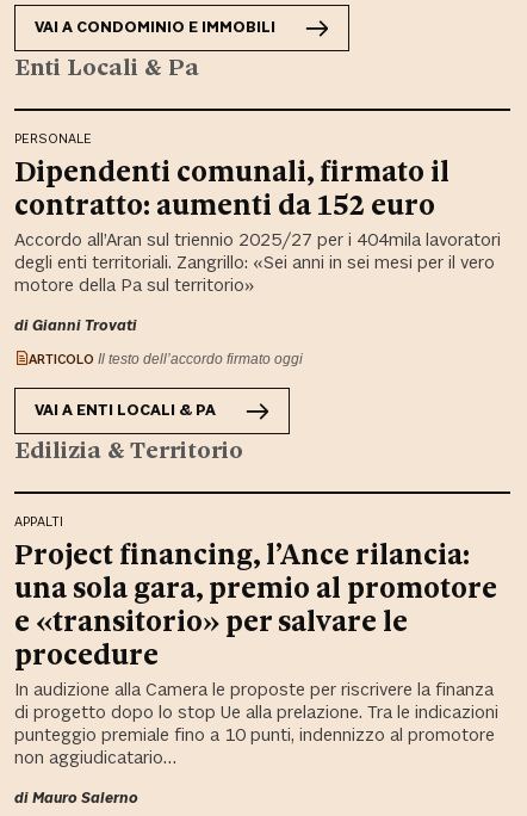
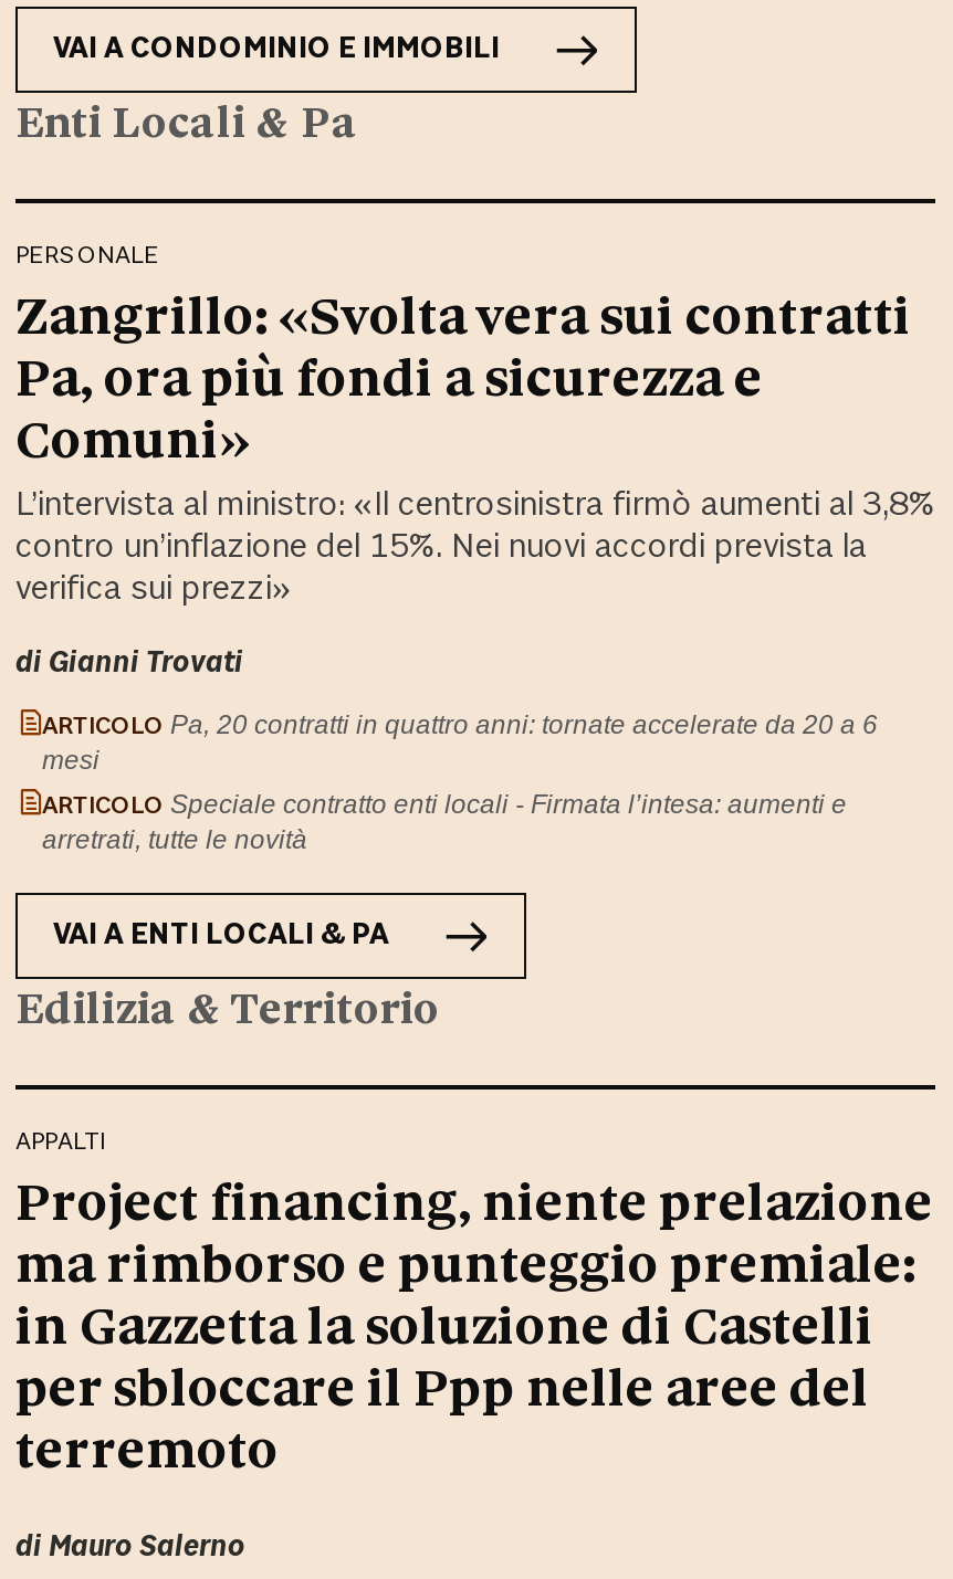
- Dipendenti comunali, firmato il
- contratto: aumenti da 152 euro
- Accordo all’Aran sul triennio 2025/27 per i 404mila lavoratori
- degli enti territoriali. Zangrillo: «Sei anni in sei mesi per il vero
- motore della Pa sul territorio»
+ Zangrillo: «Svolta vera sui contratti
+ Pa, ora più fondi a sicurezza e
+ Comuni»
+ L’intervista al ministro: «Il centrosinistra firmò aumenti al 3,8%
+ contro un’inflazione del 15%. Nei nuovi accordi prevista la
+ verifica sui prezzi»

- ARTICOLO Il testo dell’accordo firmato oggi
+ ARTICOLO Pa, 20 contratti in quattro anni: tornate accelerate da 20 a 6
+ mesi
+ ARTICOLO Speciale contratto enti locali - Firmata l’intesa: aumenti e
+ arretrati, tutte le novità

moved down: VAI A ENTI LOCALI & PA | Edilizia & Territorio | APPALTI

- Project financing, l’Ance rilancia:
- una sola gara, premio al promotore
- e «transitorio» per salvare le
- procedure
- In audizione alla Camera le proposte per riscrivere la finanza
- di progetto dopo lo stop Ue alla prelazione. Tra le indicazioni
- punteggio premiale fino a 10 punti, indennizzo al promotore
- non aggiudicatario…
+ Project financing, niente prelazione
+ ma rimborso e punteggio premiale:
+ in Gazzetta la soluzione di Castelli
+ per sbloccare il Ppp nelle aree del
+ terremoto
